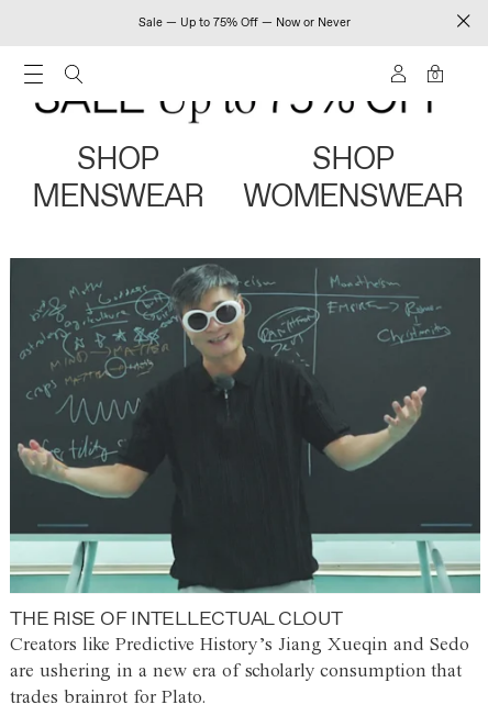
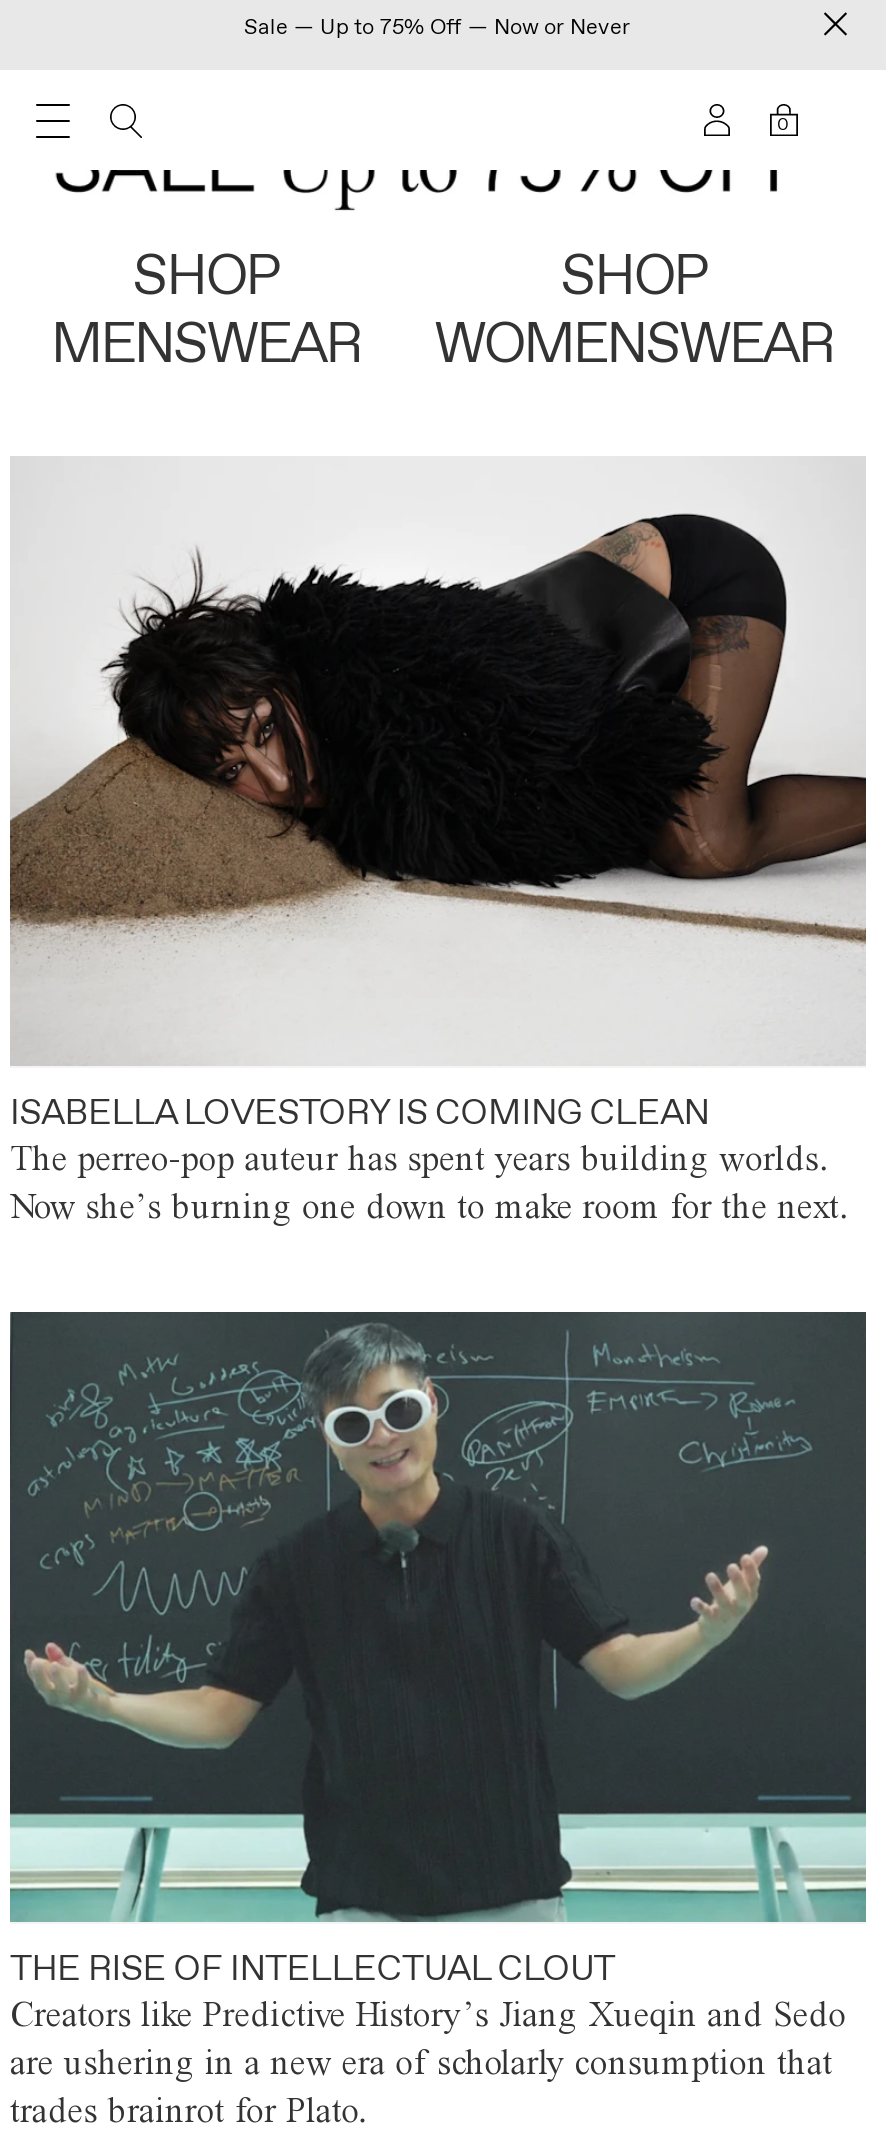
+ [image]
+ ISABELLA LOVESTORY IS COMING CLEAN
+ The perreo-pop auteur has spent years building worlds.
+ Now she’s burning one down to make room for the next.
